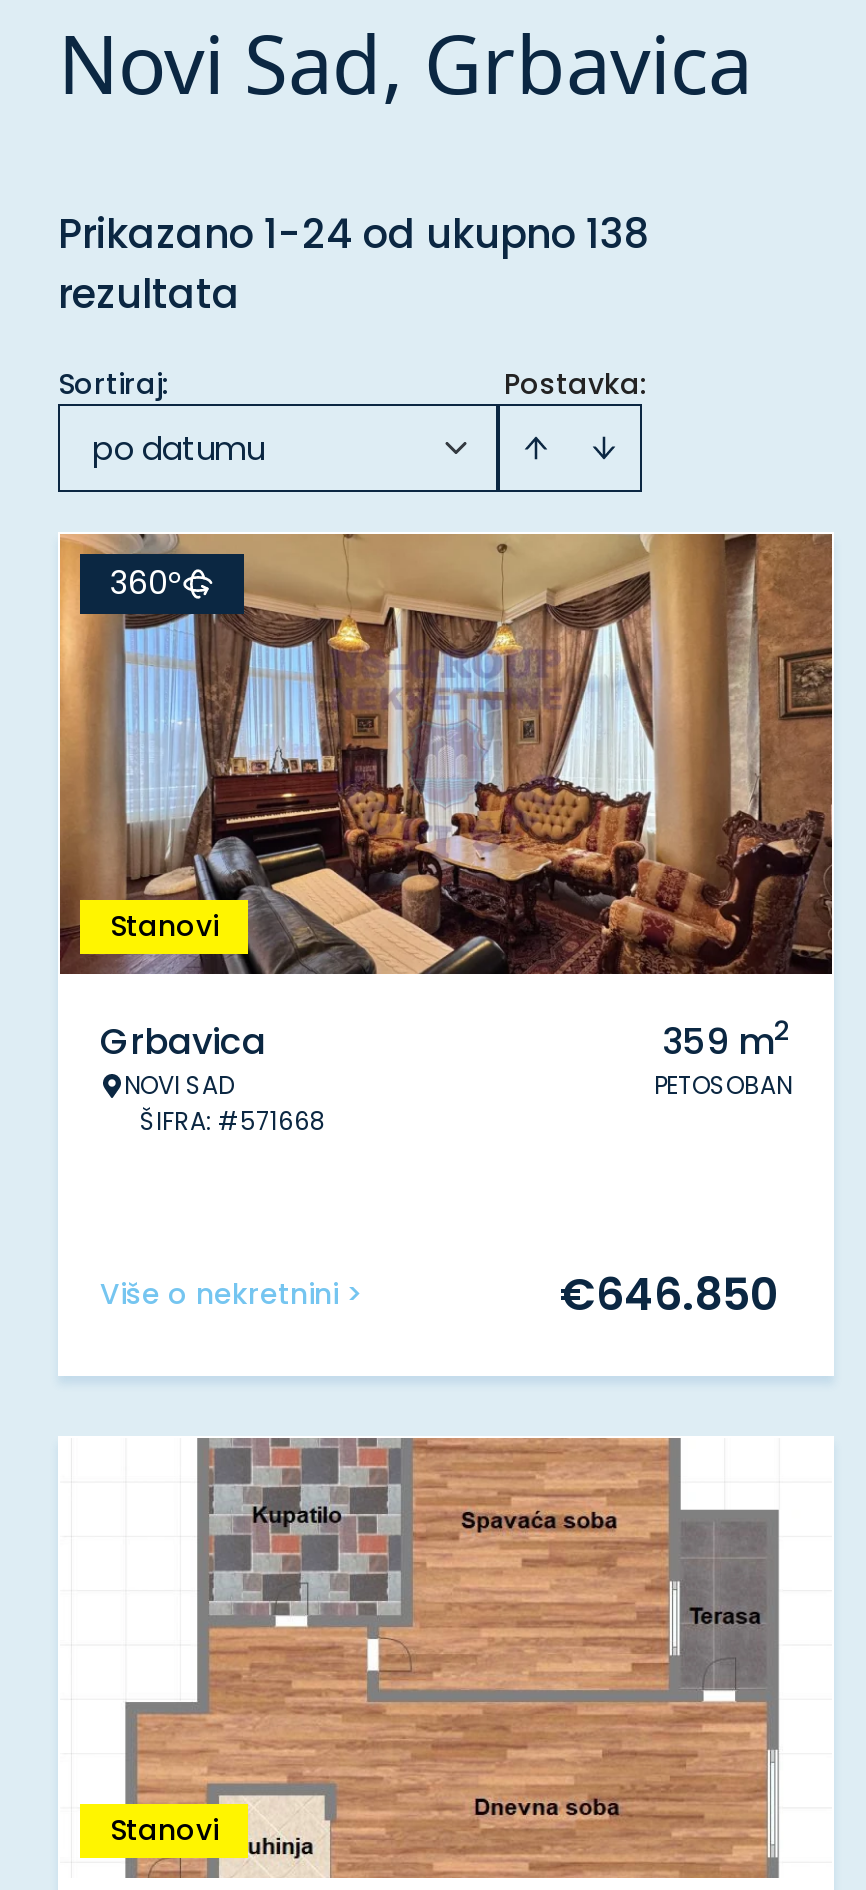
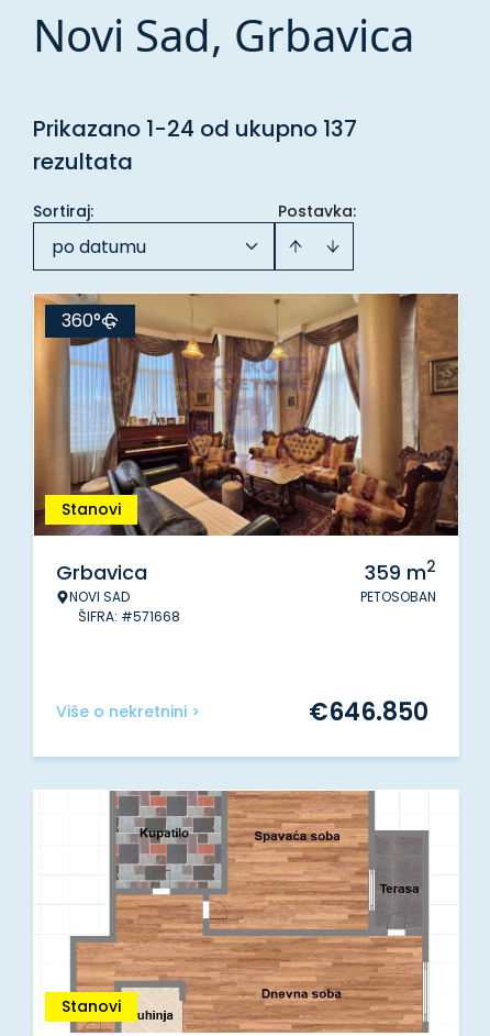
- Prikazano 1-24 od ukupno 138
+ Prikazano 1-24 od ukupno 137
